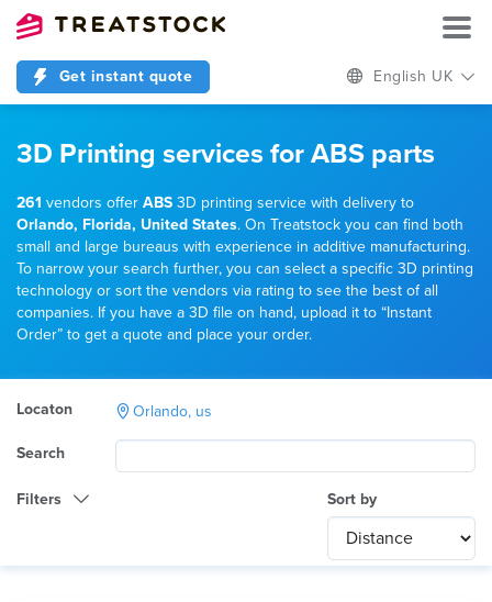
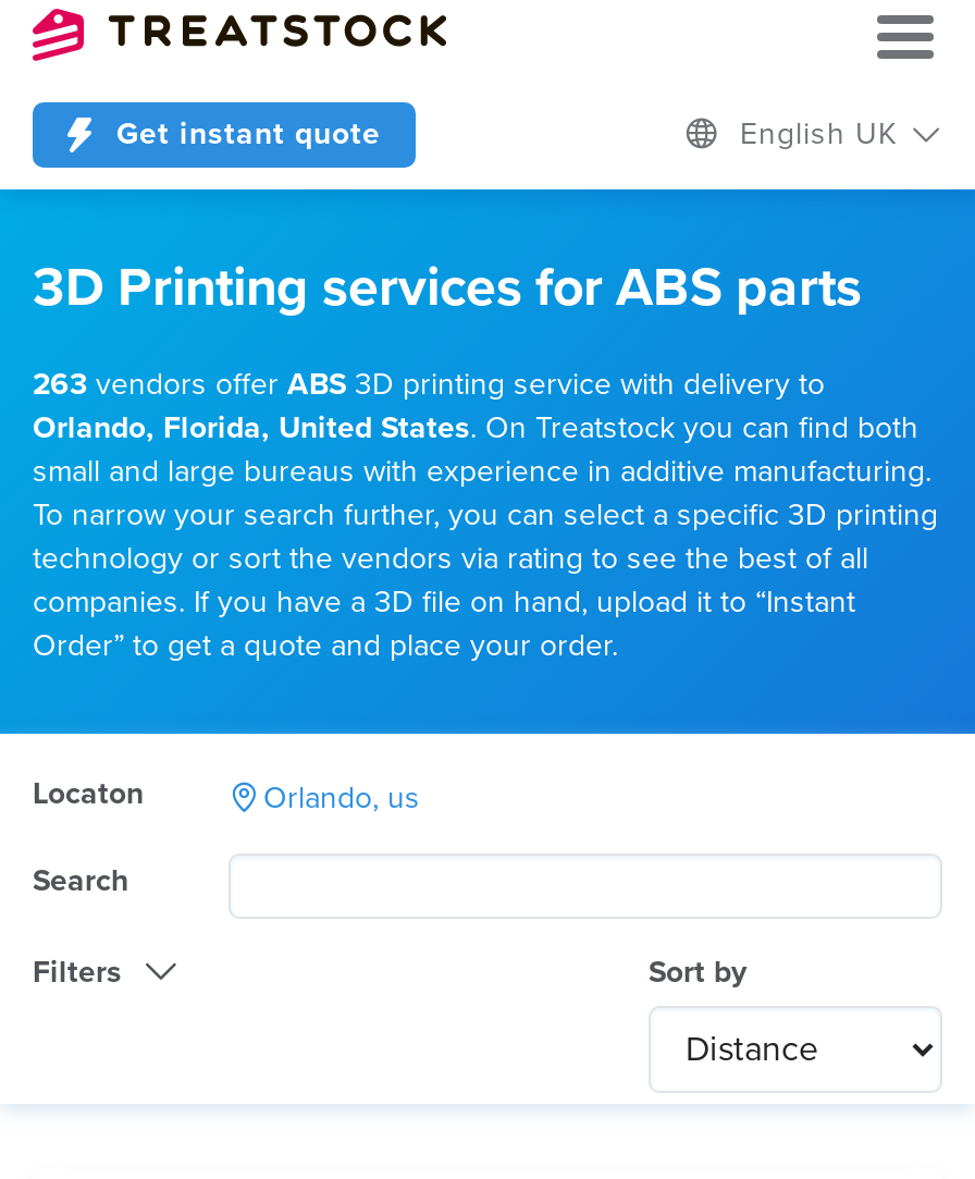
- 261 vendors offer ABS 3D printing service with delivery to
+ 263 vendors offer ABS 3D printing service with delivery to
